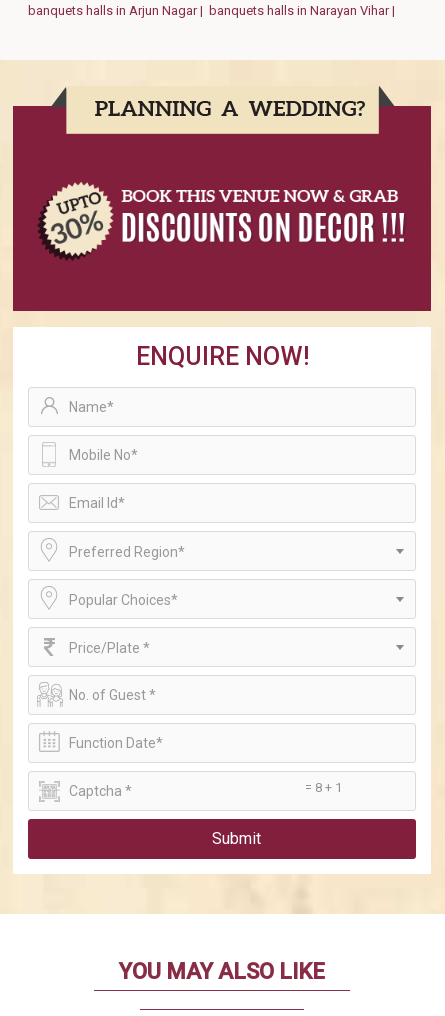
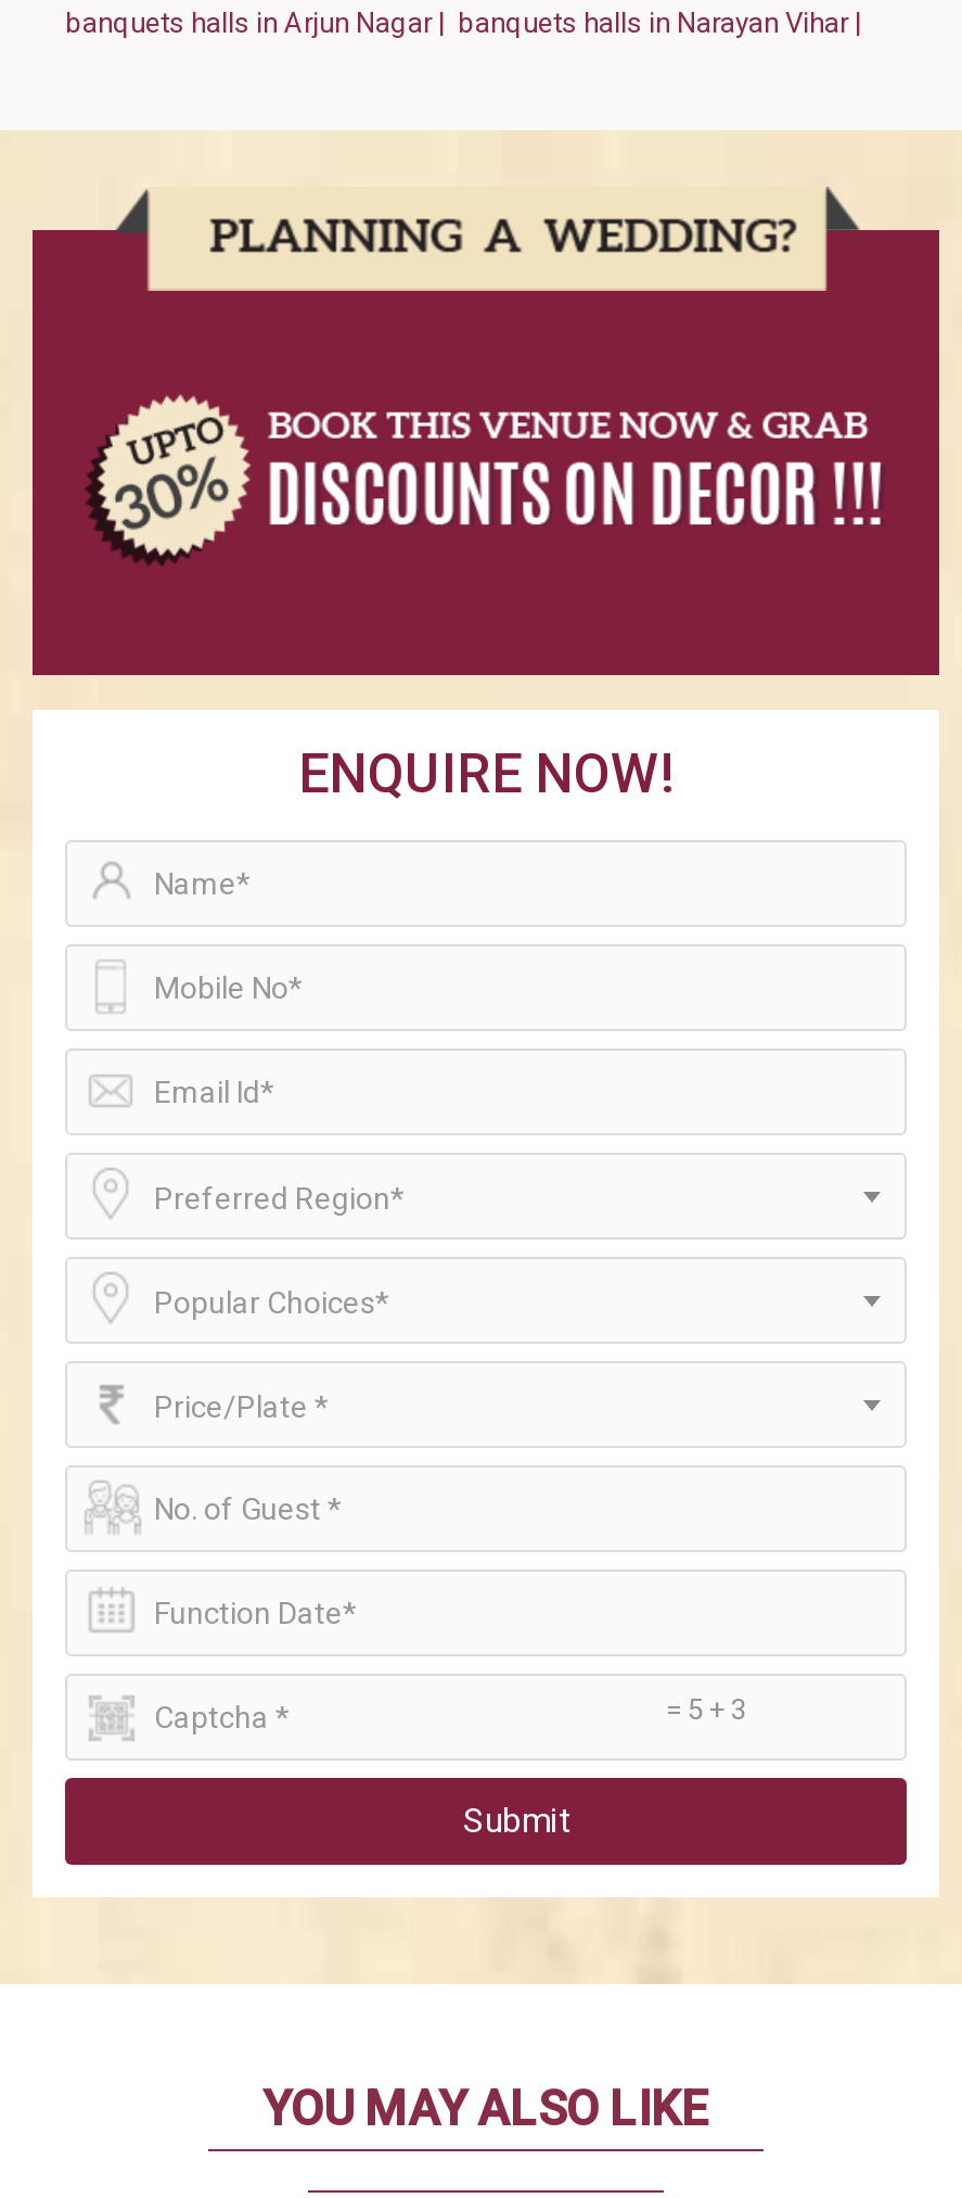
- = 8 + 1
+ = 5 + 3
